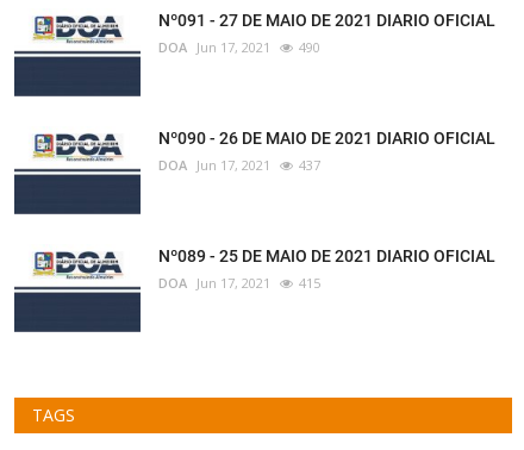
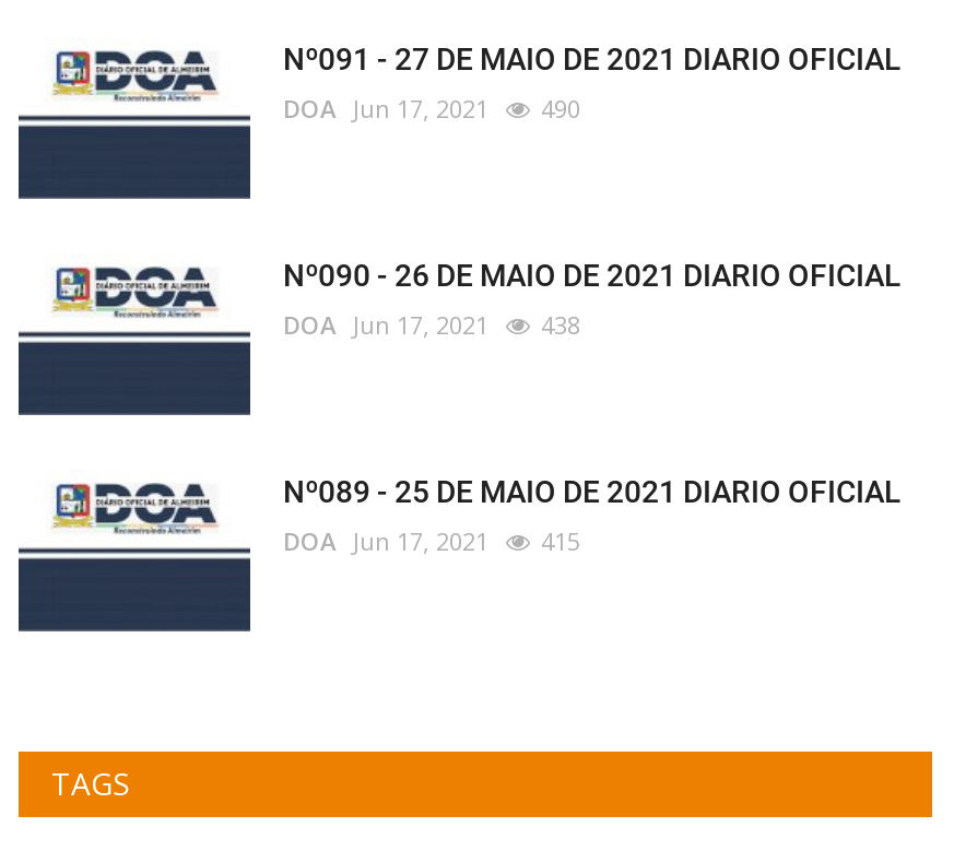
- DOA Jun 17, 2021 437
+ DOA Jun 17, 2021 438
